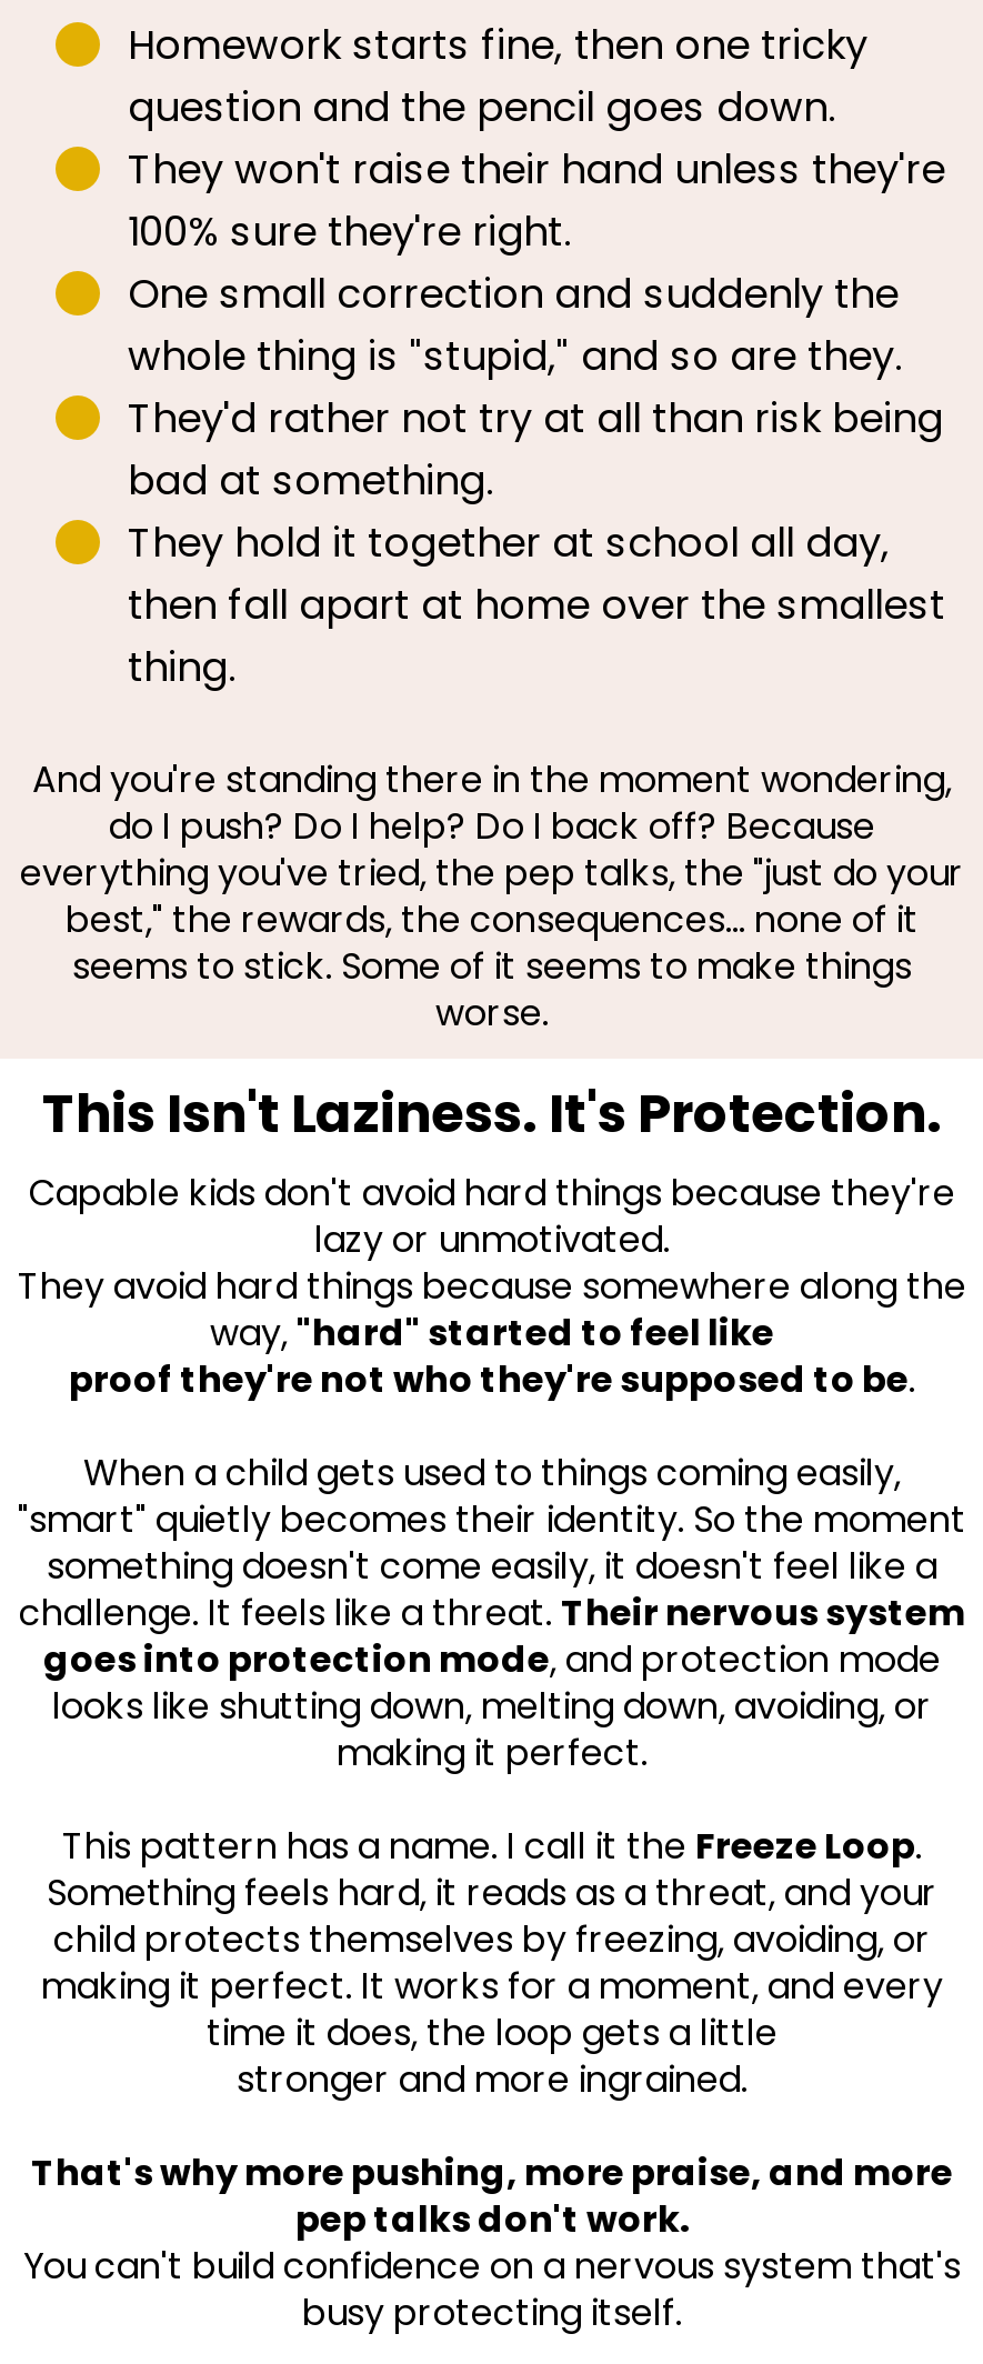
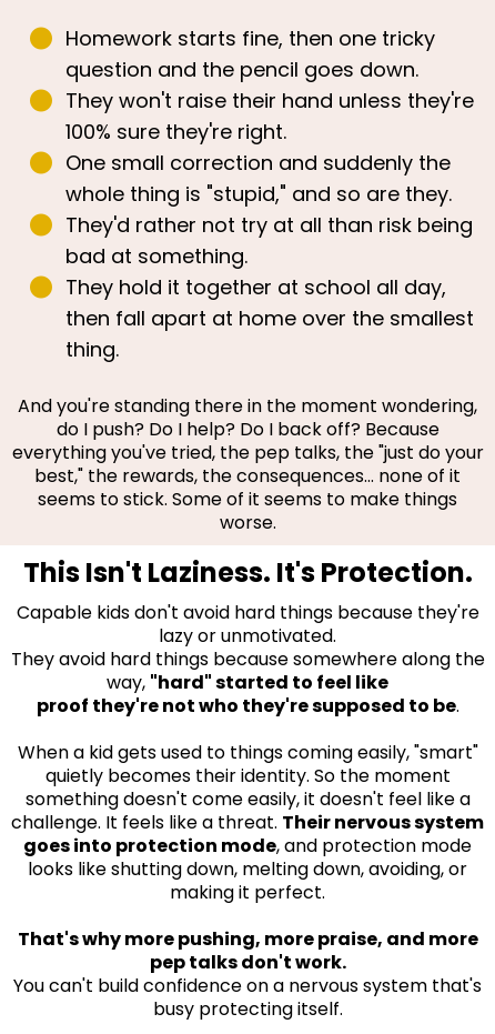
- When a child gets used to things coming easily,
- "smart" quietly becomes their identity. So the moment
+ When a kid gets used to things coming easily, "smart"
+ quietly becomes their identity. So the moment

- This pattern has a name. I call it the Freeze Loop.
- Something feels hard, it reads as a threat, and your
- child protects themselves by freezing, avoiding, or
- making it perfect. It works for a moment, and every
- time it does, the loop gets a little
- stronger and more ingrained.
